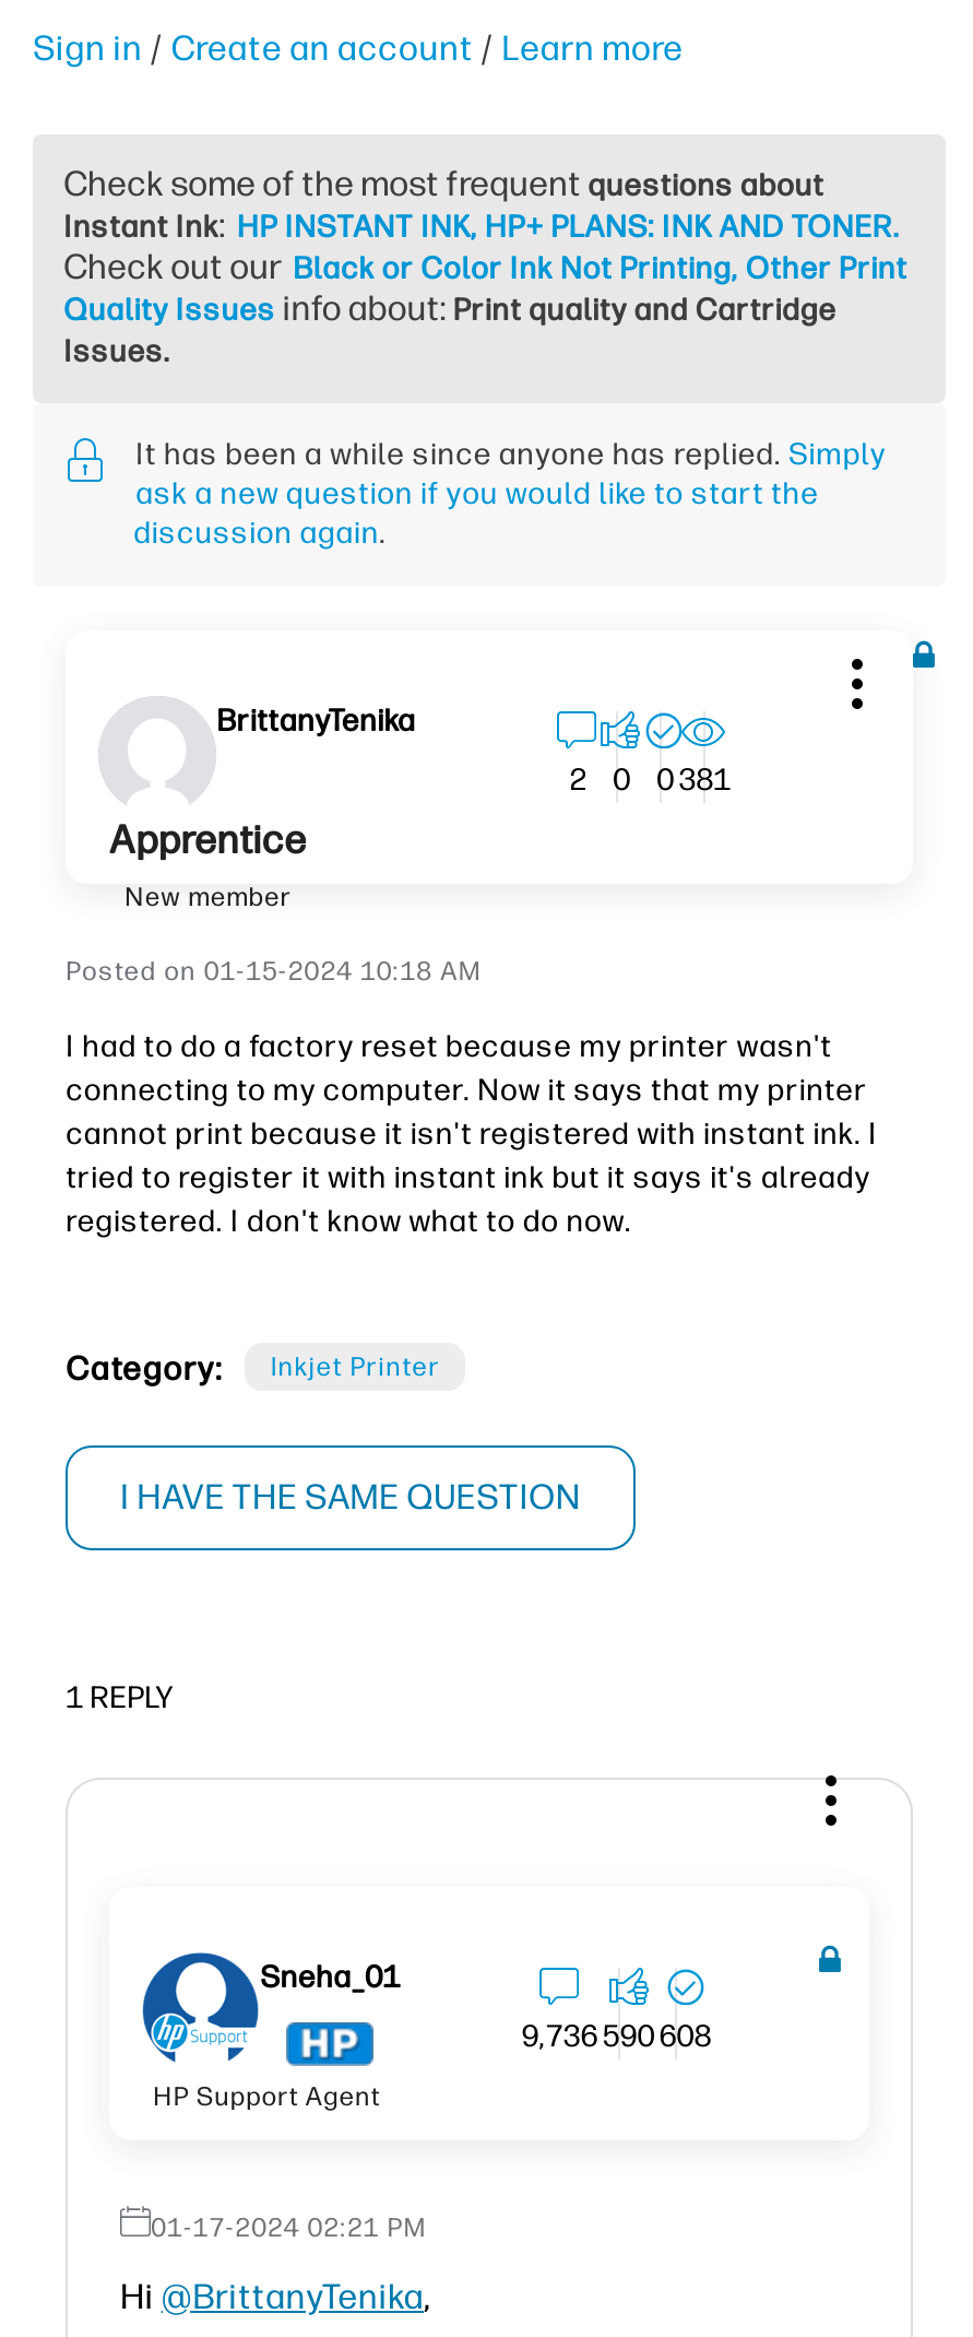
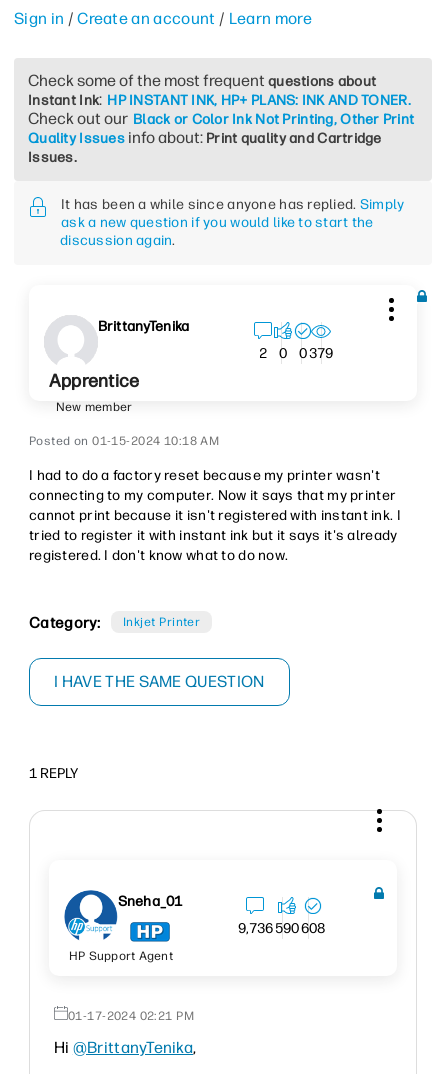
- 2 0 0 381
+ 2 0 0 379
